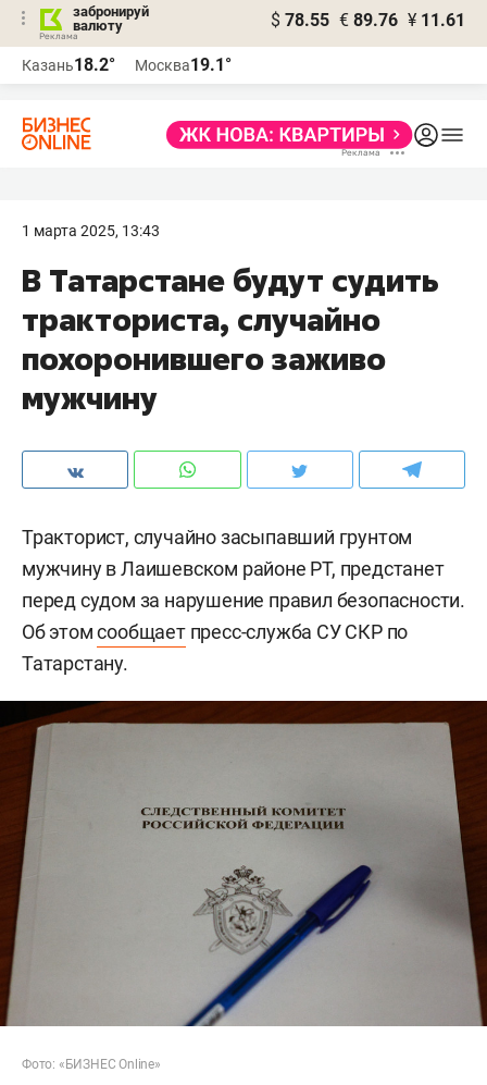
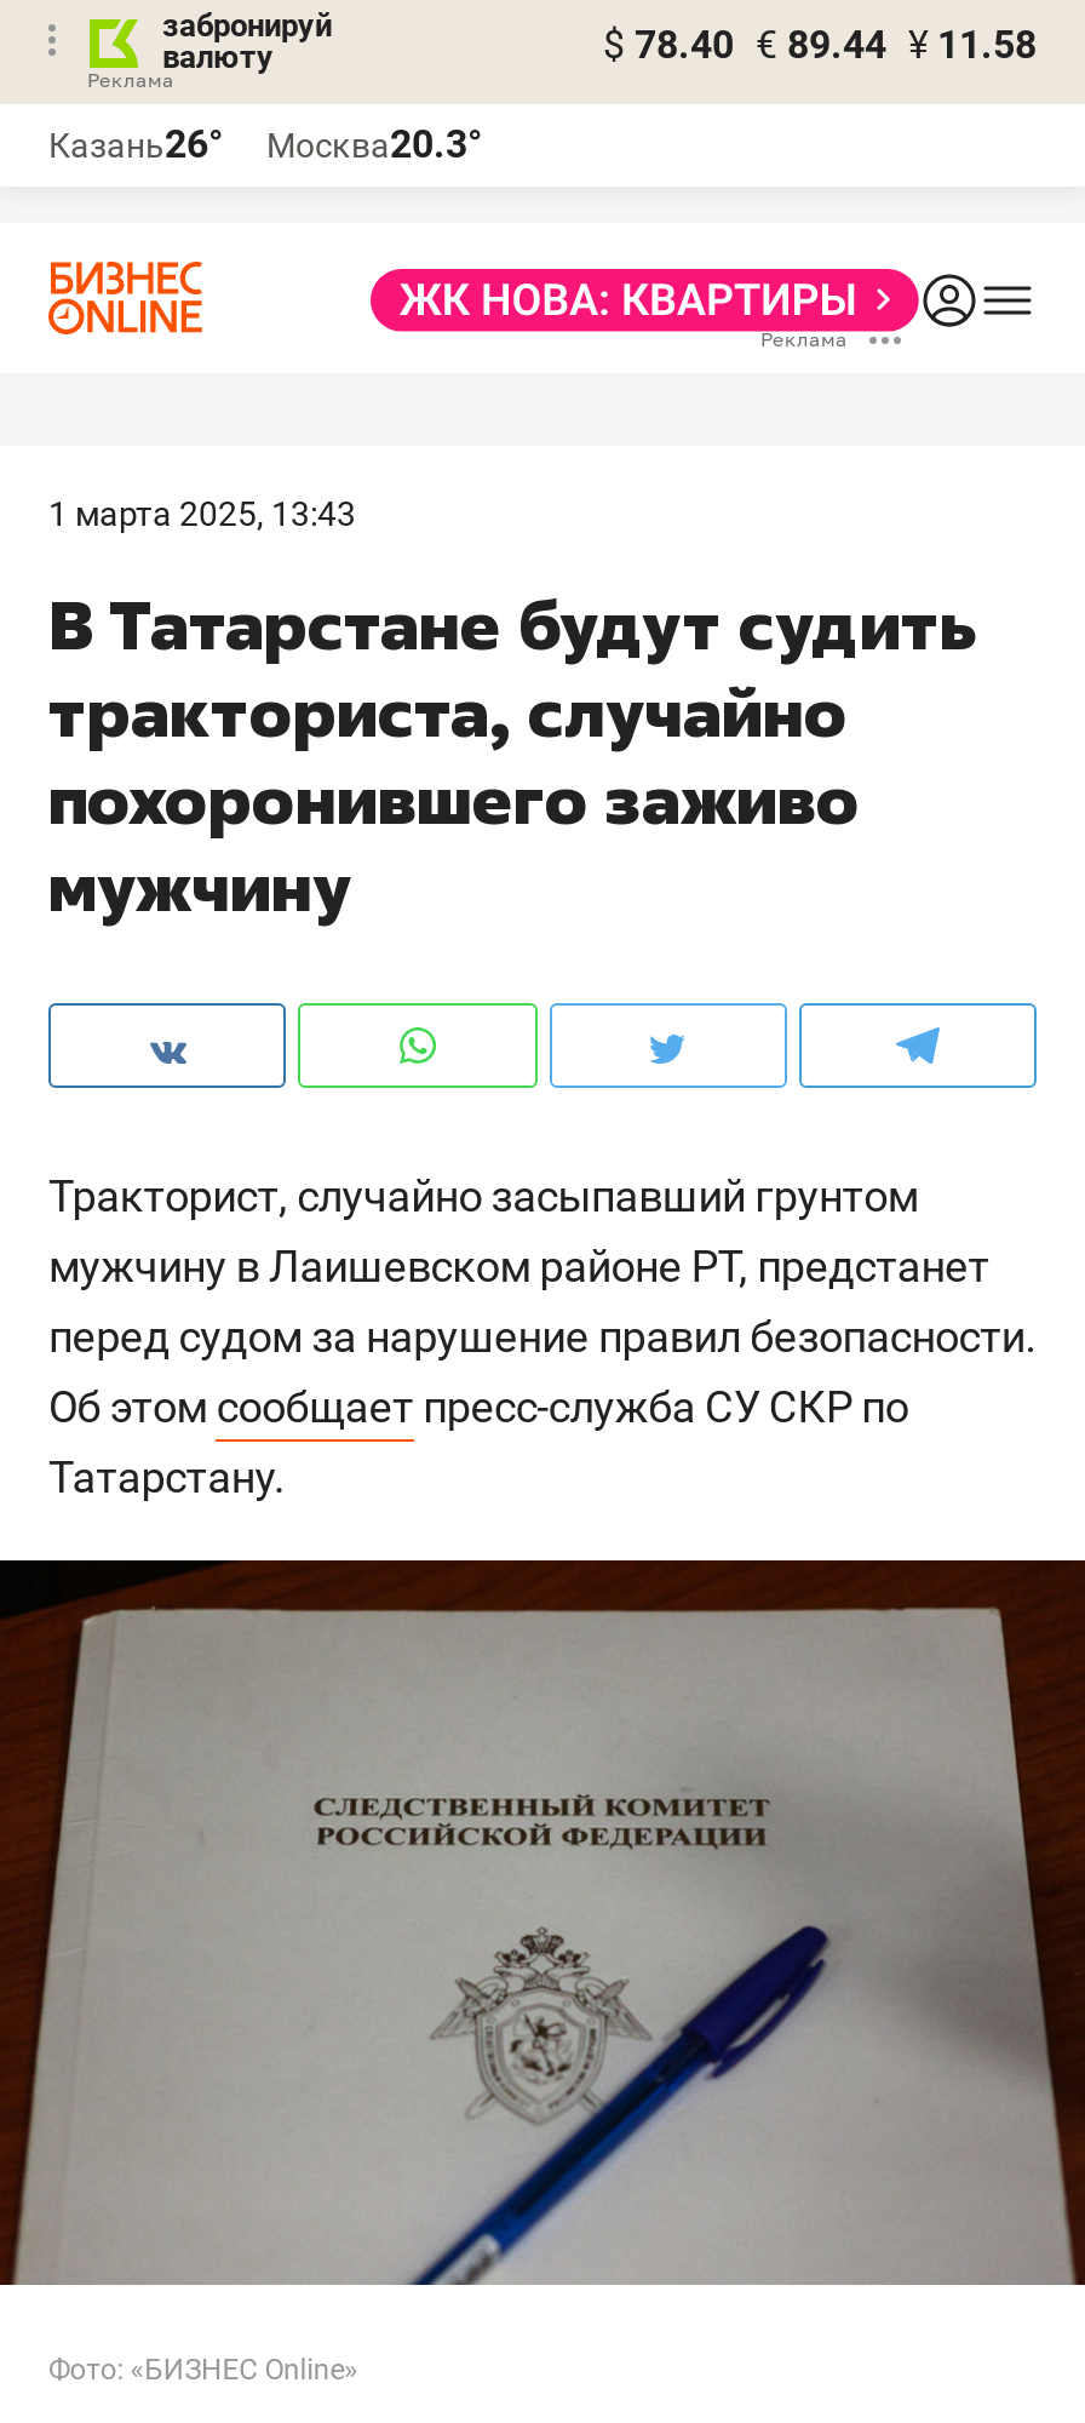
- $ 78.55 € 89.76 ¥ 11.61
+ $ 78.40 € 89.44 ¥ 11.58

- Казань18.2°
+ Казань26°

- Москва19.1°
+ Москва20.3°
